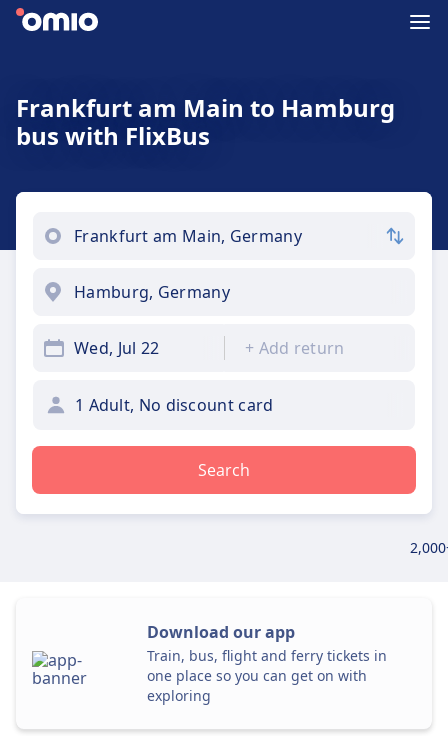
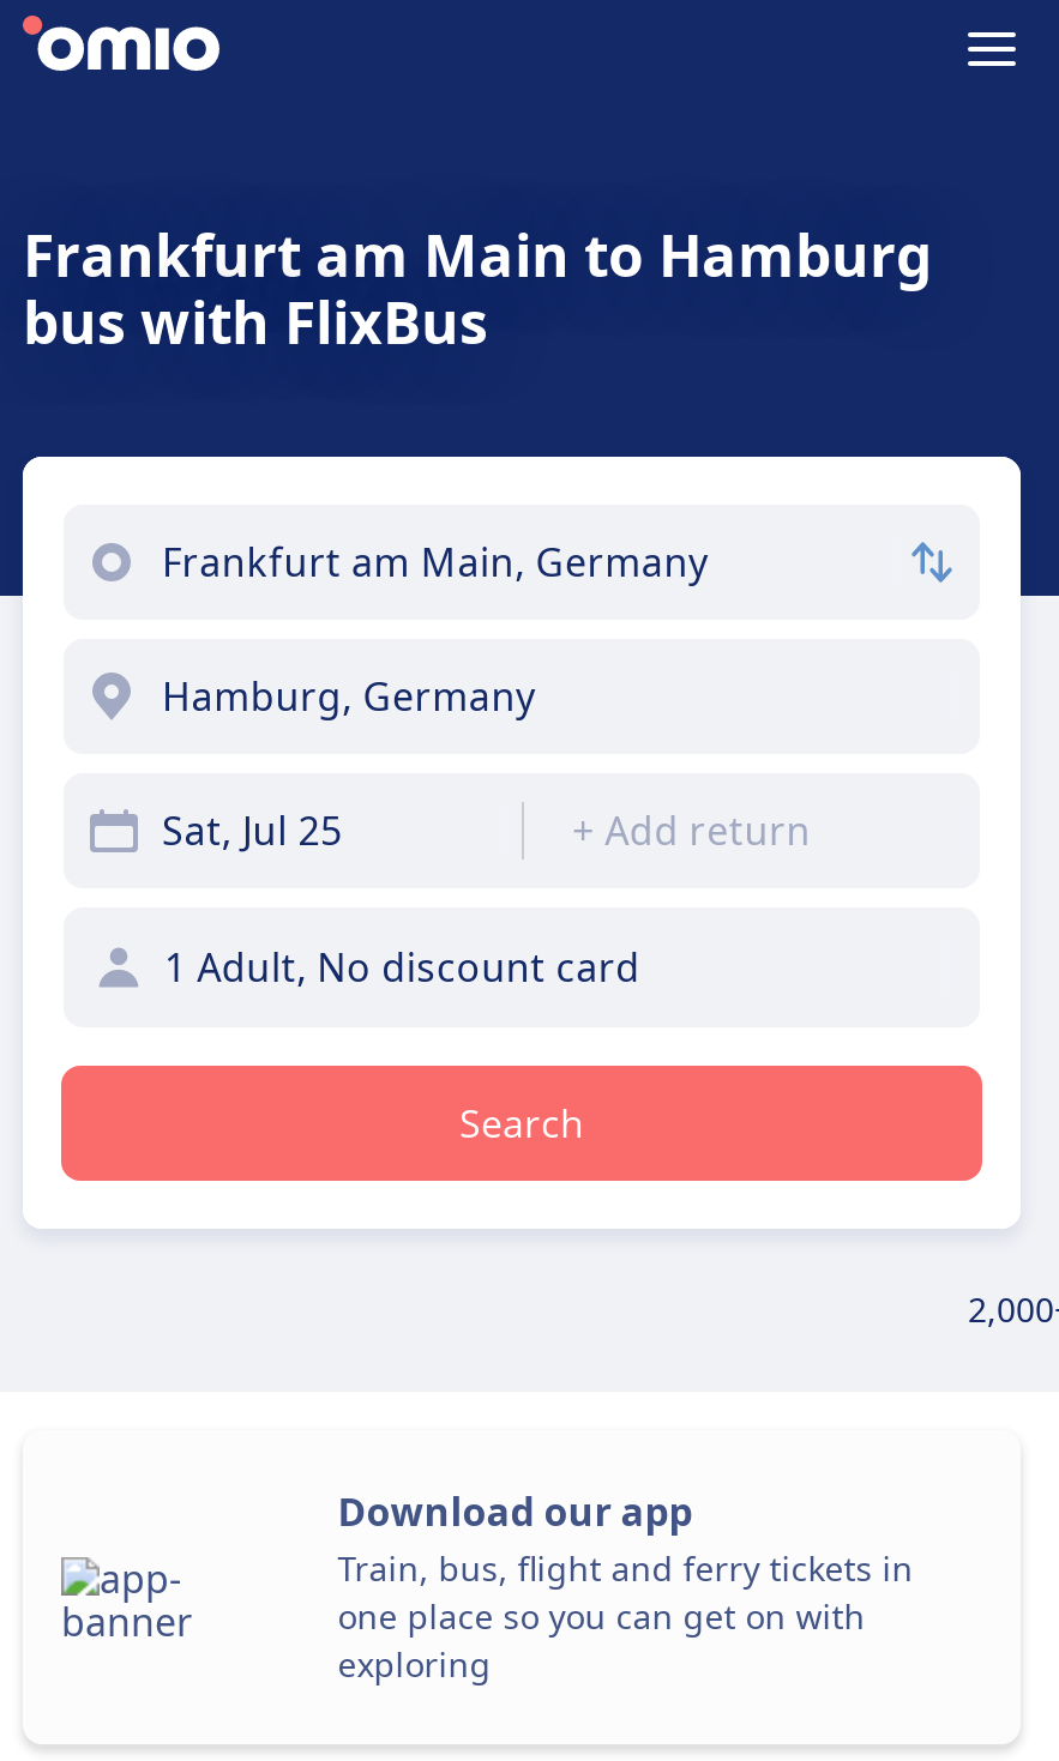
- Wed, Jul 22
+ Sat, Jul 25
